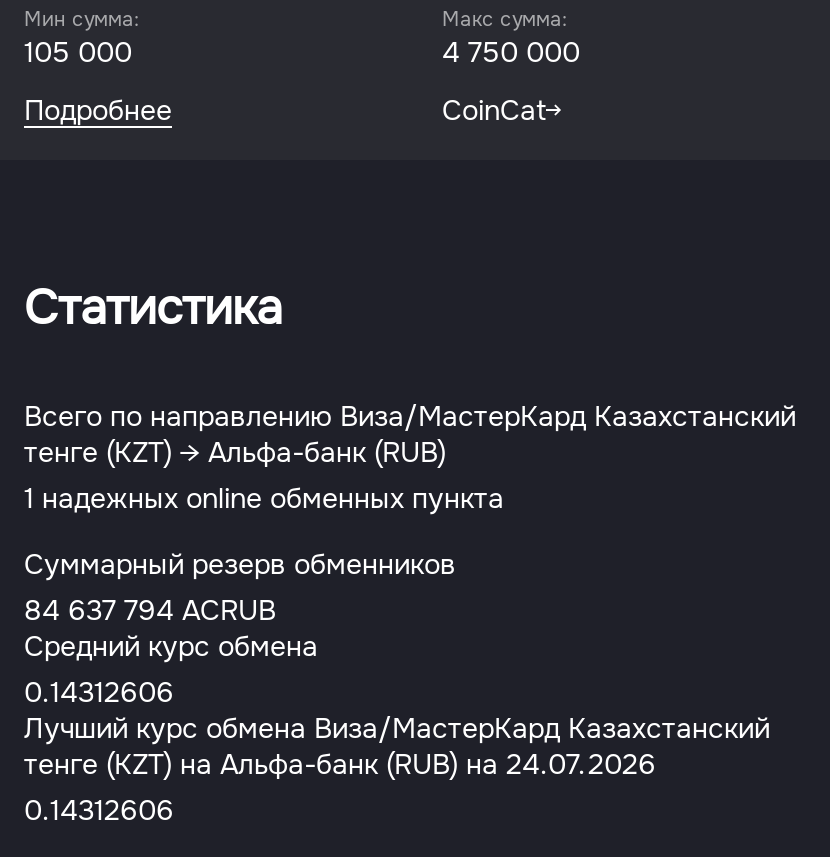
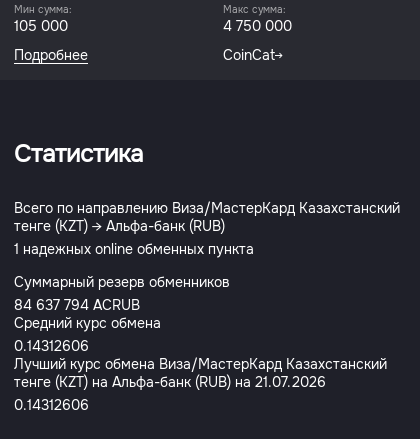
- тенге (KZT) на Альфа-банк (RUB) на 24.07.2026
+ тенге (KZT) на Альфа-банк (RUB) на 21.07.2026
